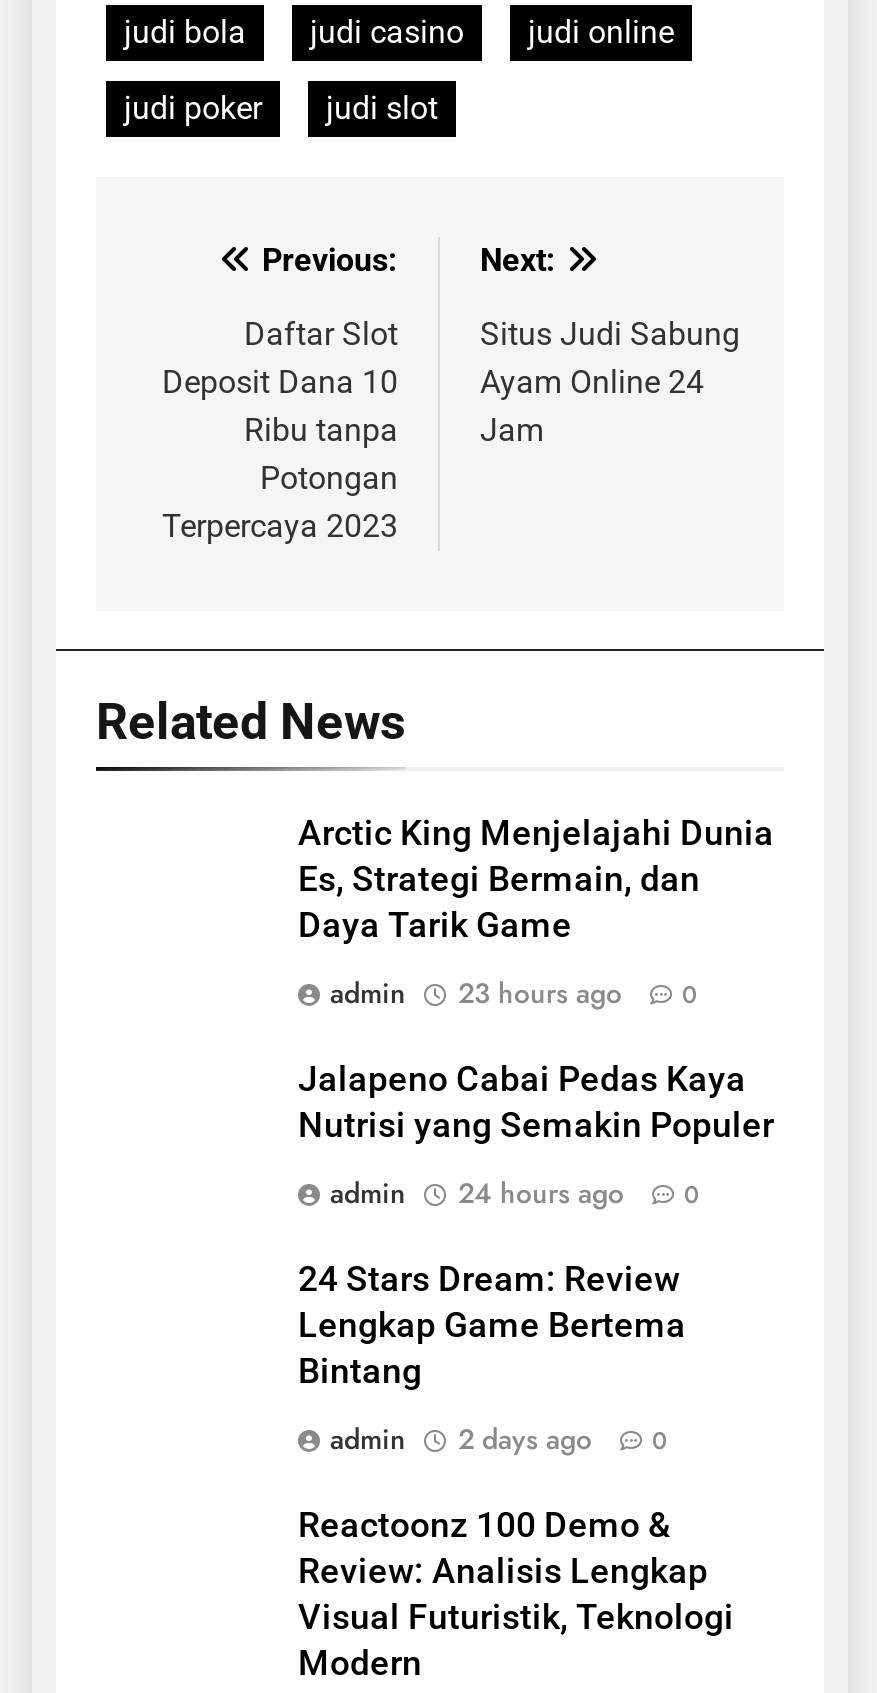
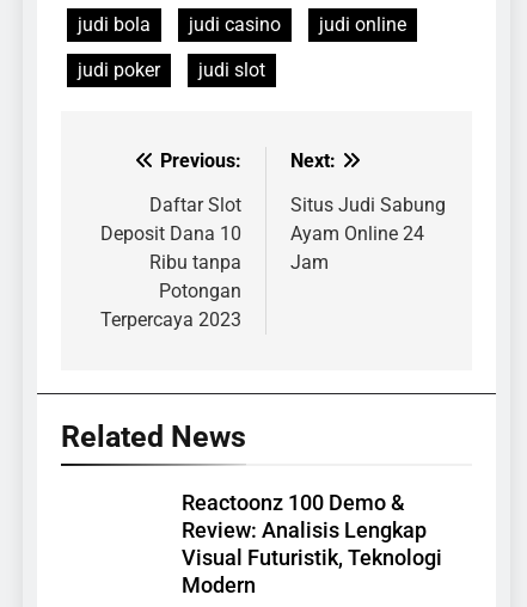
- Arctic King Menjelajahi Dunia
- Es, Strategi Bermain, dan
- Daya Tarik Game
- admin
- 23 hours ago
- 0
- Jalapeno Cabai Pedas Kaya
- Nutrisi yang Semakin Populer
- admin
- 24 hours ago
- 0
- 24 Stars Dream: Review
- Lengkap Game Bertema
- Bintang
- admin
- 2 days ago
- 0
